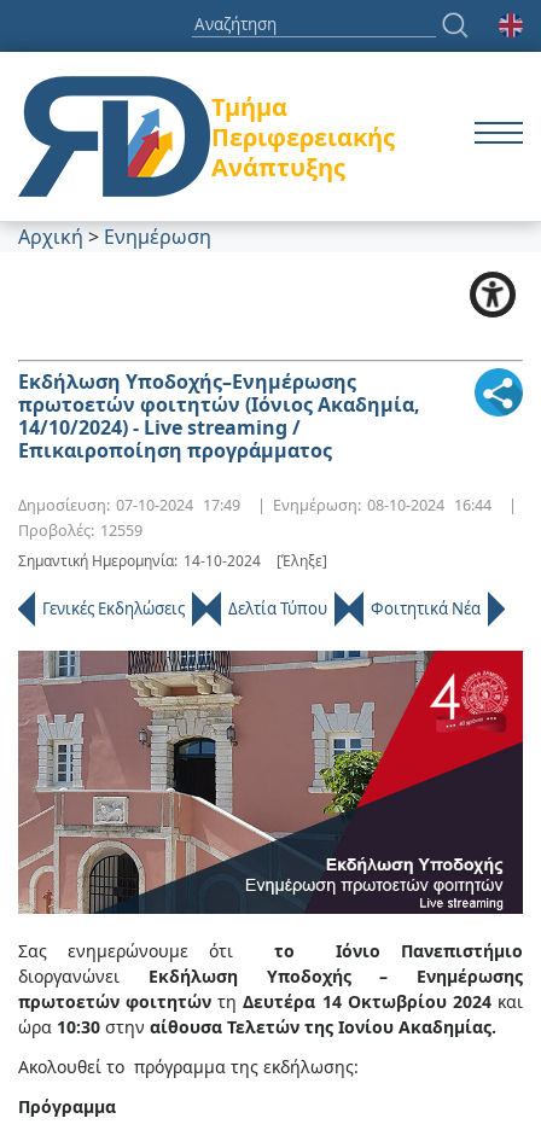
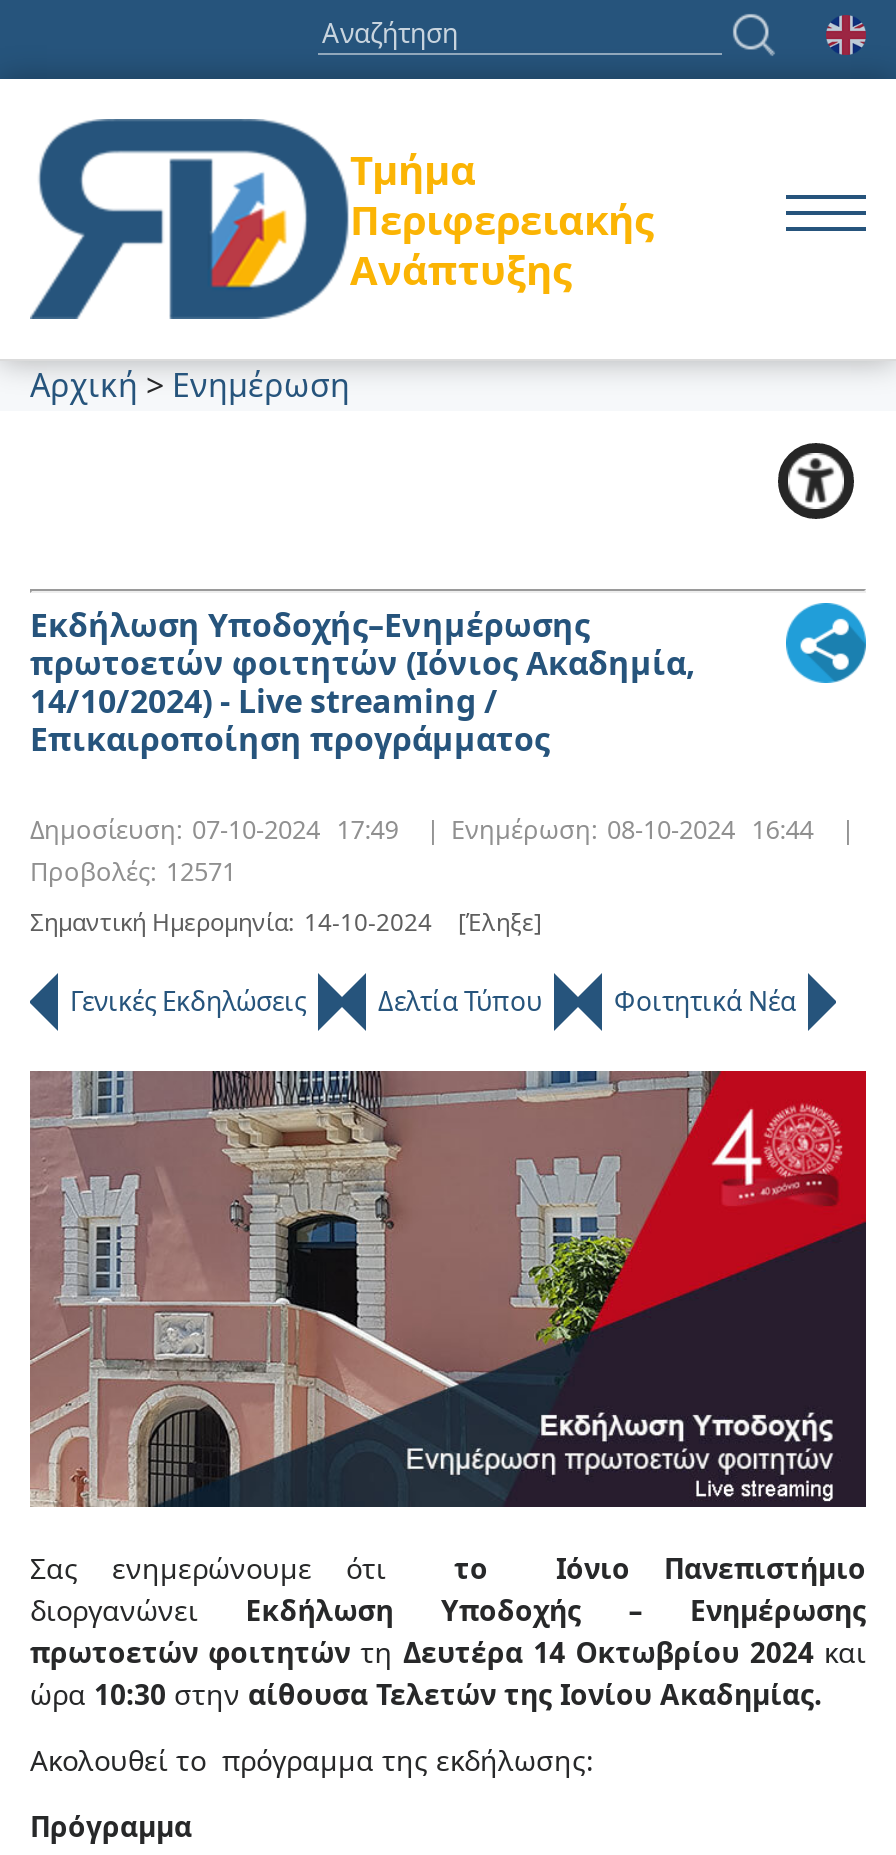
- Προβολές: 12559
+ Προβολές: 12571
